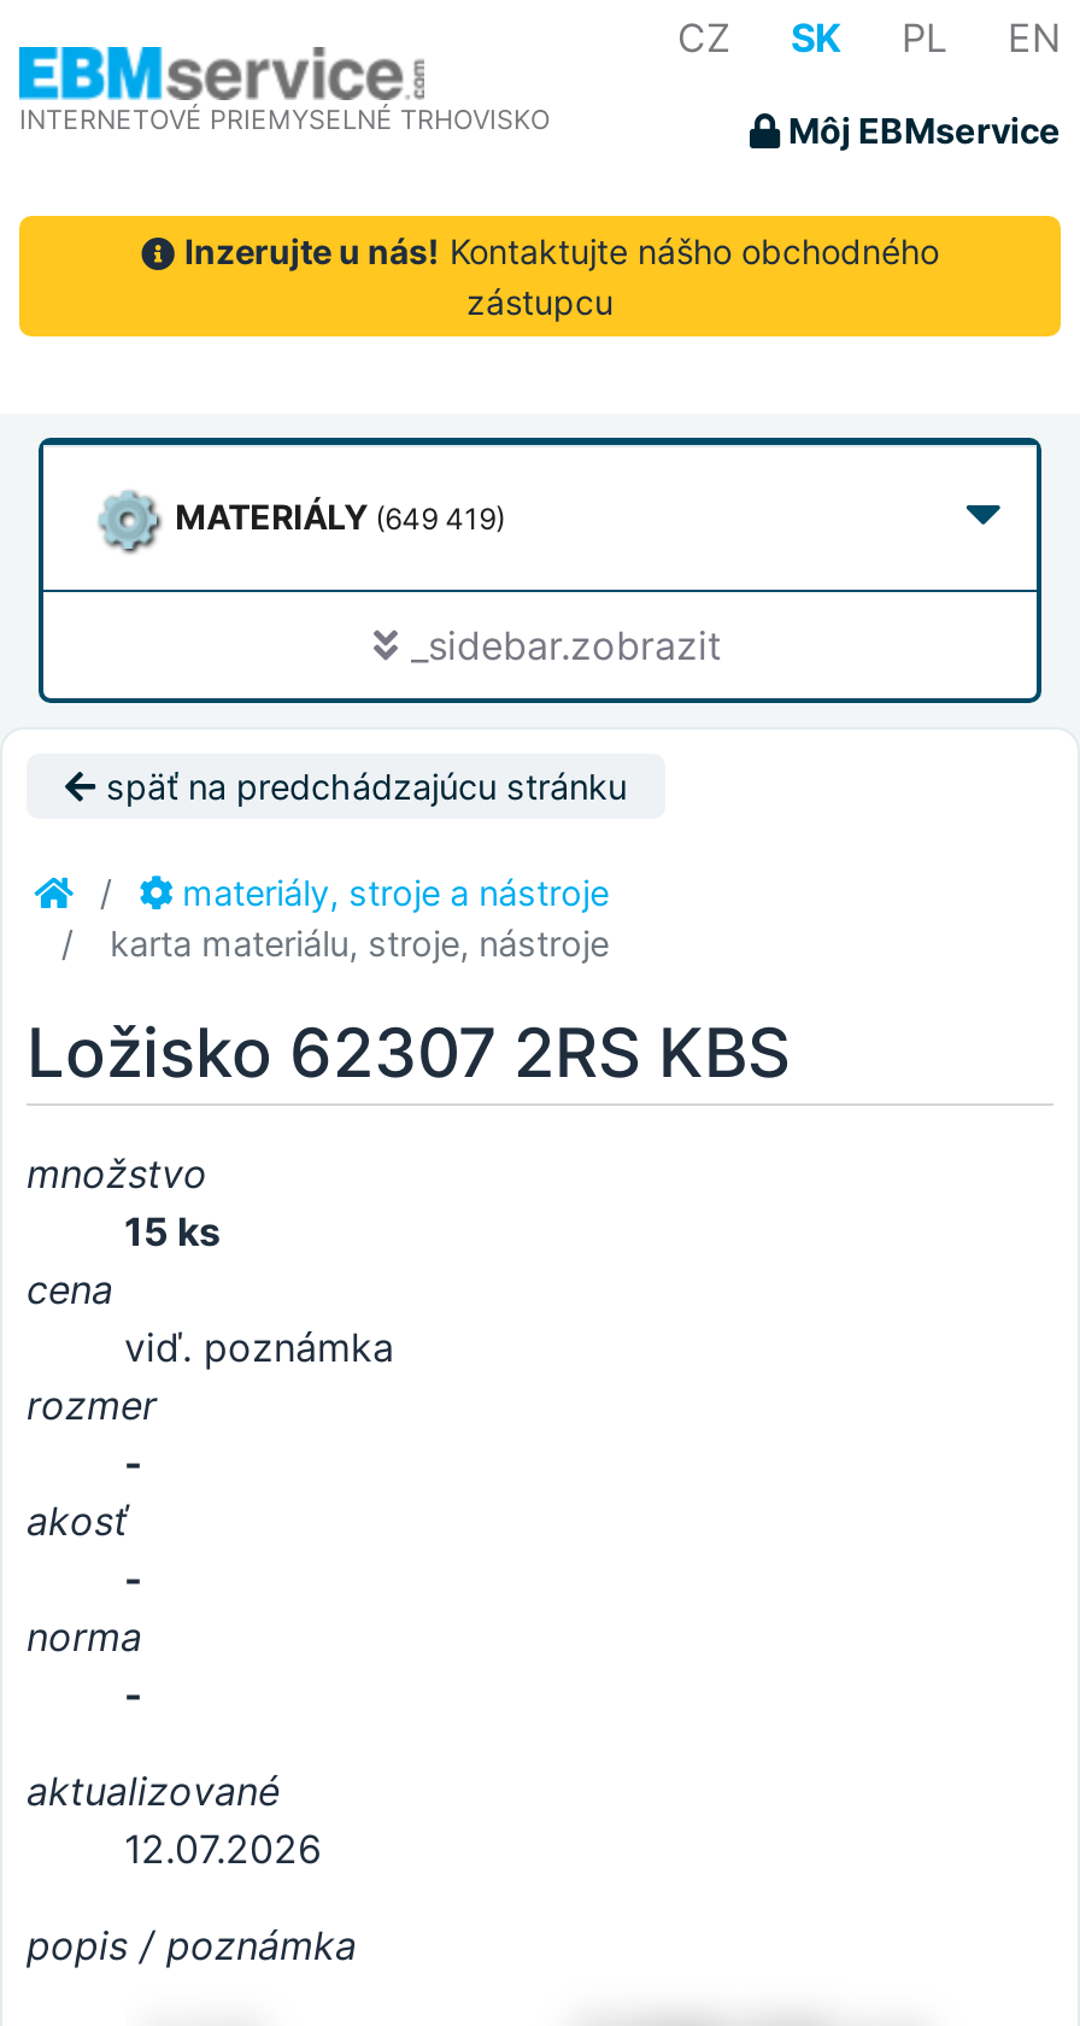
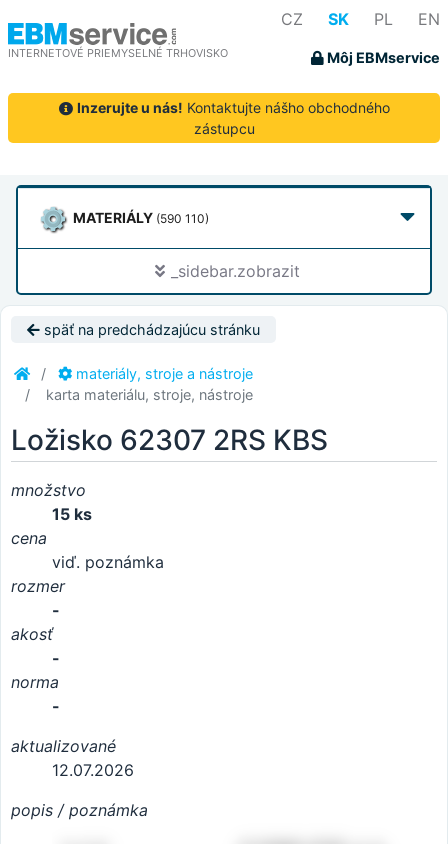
- MATERIÁLY (649 419)
+ MATERIÁLY (590 110)
